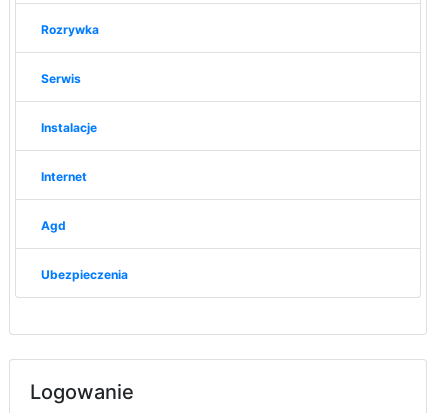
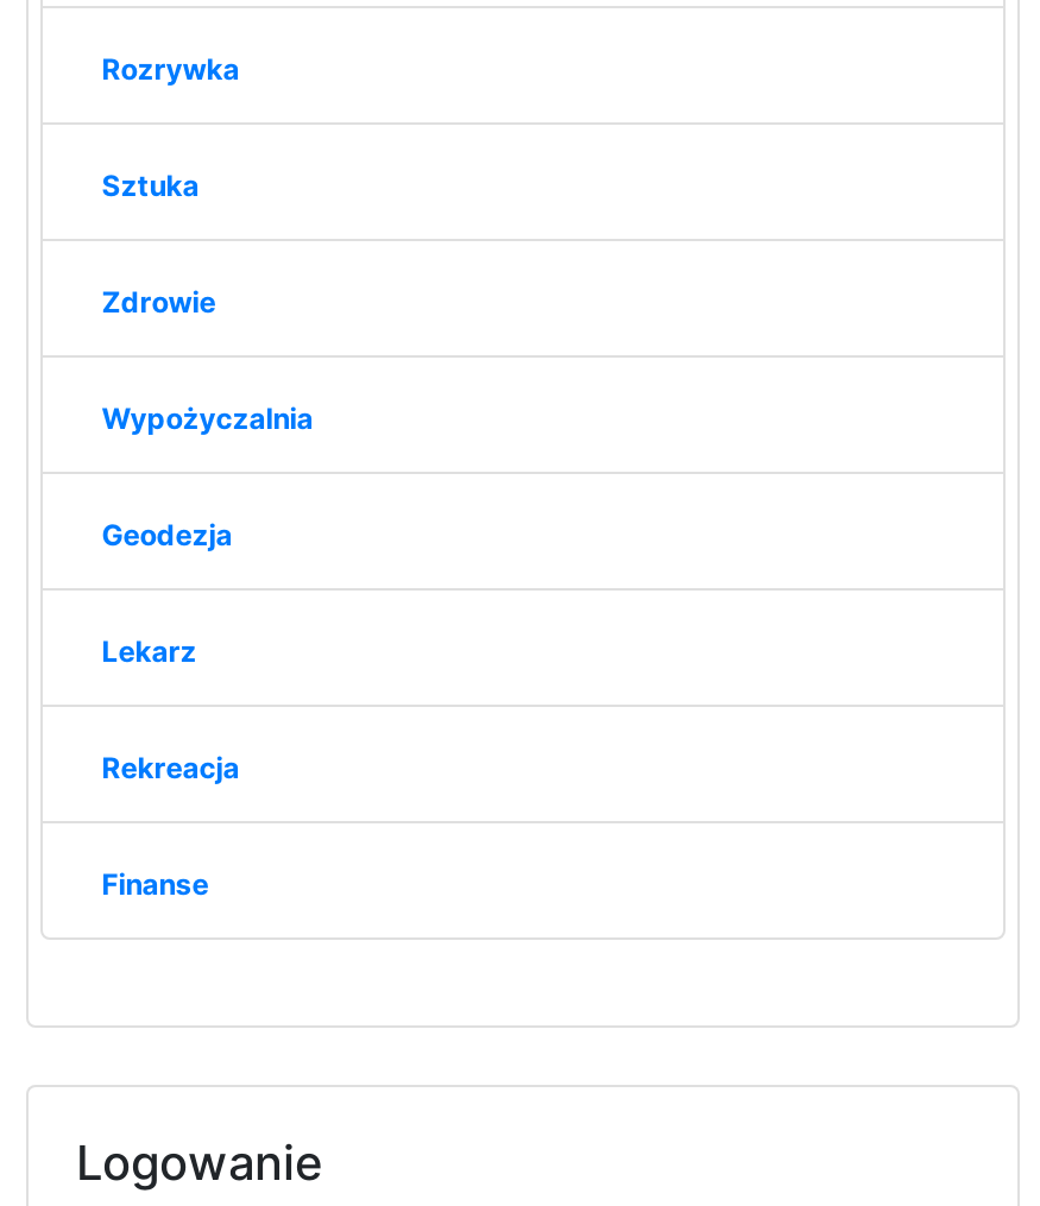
- Serwis
- Instalacje
- Internet
- Agd
- Ubezpieczenia
+ Sztuka
+ Zdrowie
+ Wypożyczalnia
+ Geodezja
+ Lekarz
+ Rekreacja
+ Finanse
